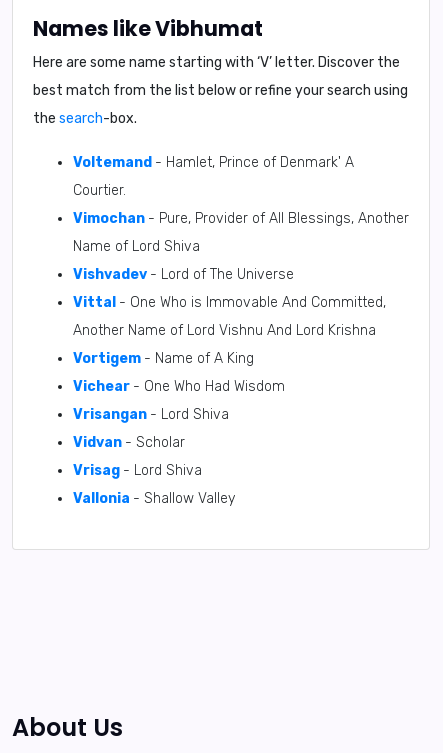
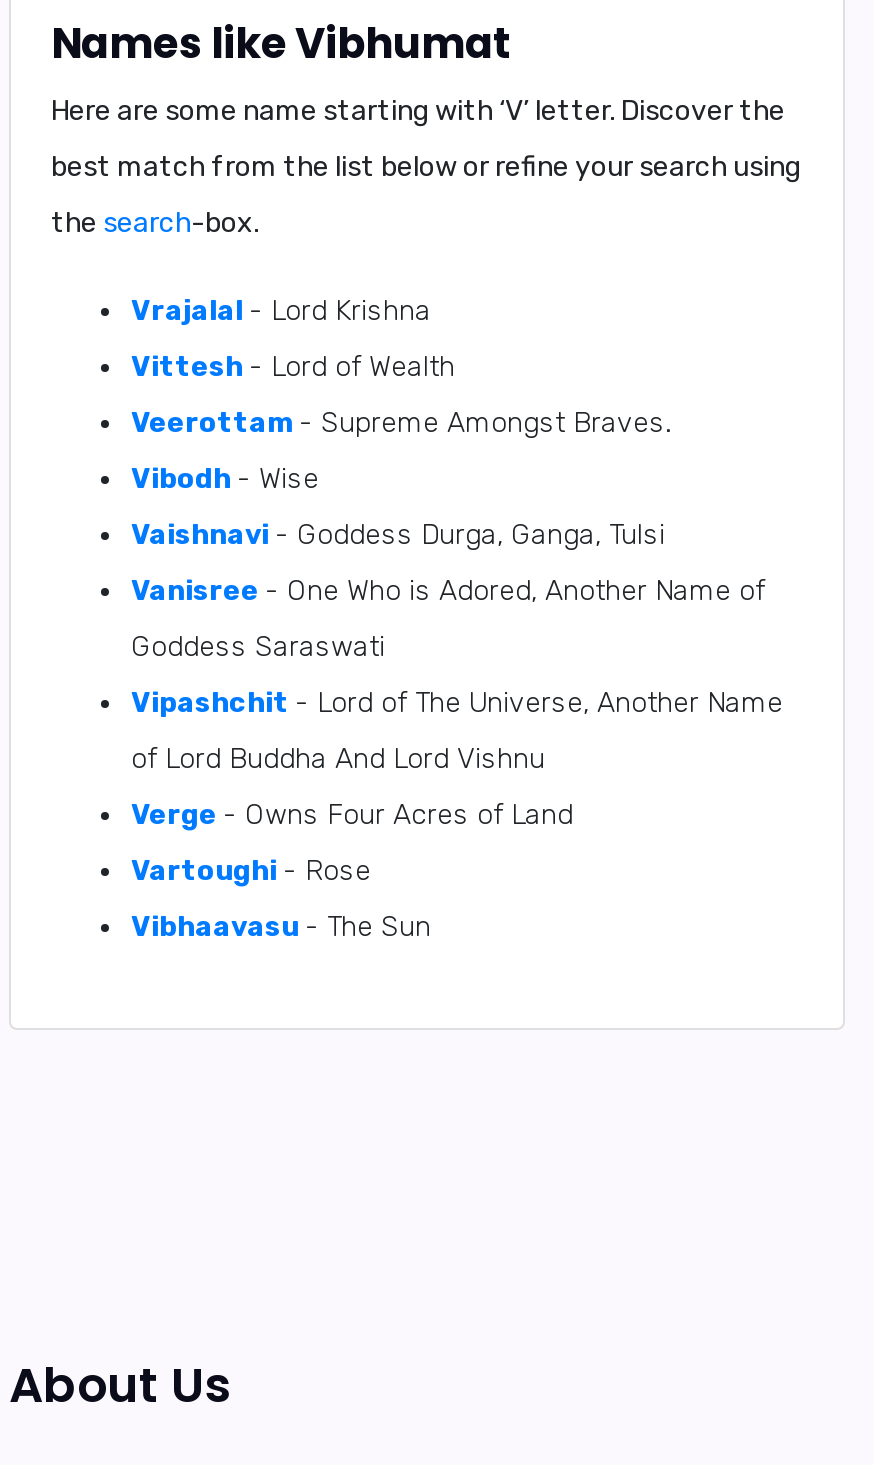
- Voltemand - Hamlet, Prince of Denmark' A
- Courtier.
- Vimochan - Pure, Provider of All Blessings, Another
- Name of Lord Shiva
- Vishvadev - Lord of The Universe
- Vittal - One Who is Immovable And Committed,
- Another Name of Lord Vishnu And Lord Krishna
- Vortigem - Name of A King
- Vichear - One Who Had Wisdom
- Vrisangan - Lord Shiva
- Vidvan - Scholar
- Vrisag - Lord Shiva
- Vallonia - Shallow Valley
+ Vrajalal - Lord Krishna
+ Vittesh - Lord of Wealth
+ Veerottam - Supreme Amongst Braves.
+ Vibodh - Wise
+ Vaishnavi - Goddess Durga, Ganga, Tulsi
+ Vanisree - One Who is Adored, Another Name of
+ Goddess Saraswati
+ Vipashchit - Lord of The Universe, Another Name
+ of Lord Buddha And Lord Vishnu
+ Verge - Owns Four Acres of Land
+ Vartoughi - Rose
+ Vibhaavasu - The Sun
